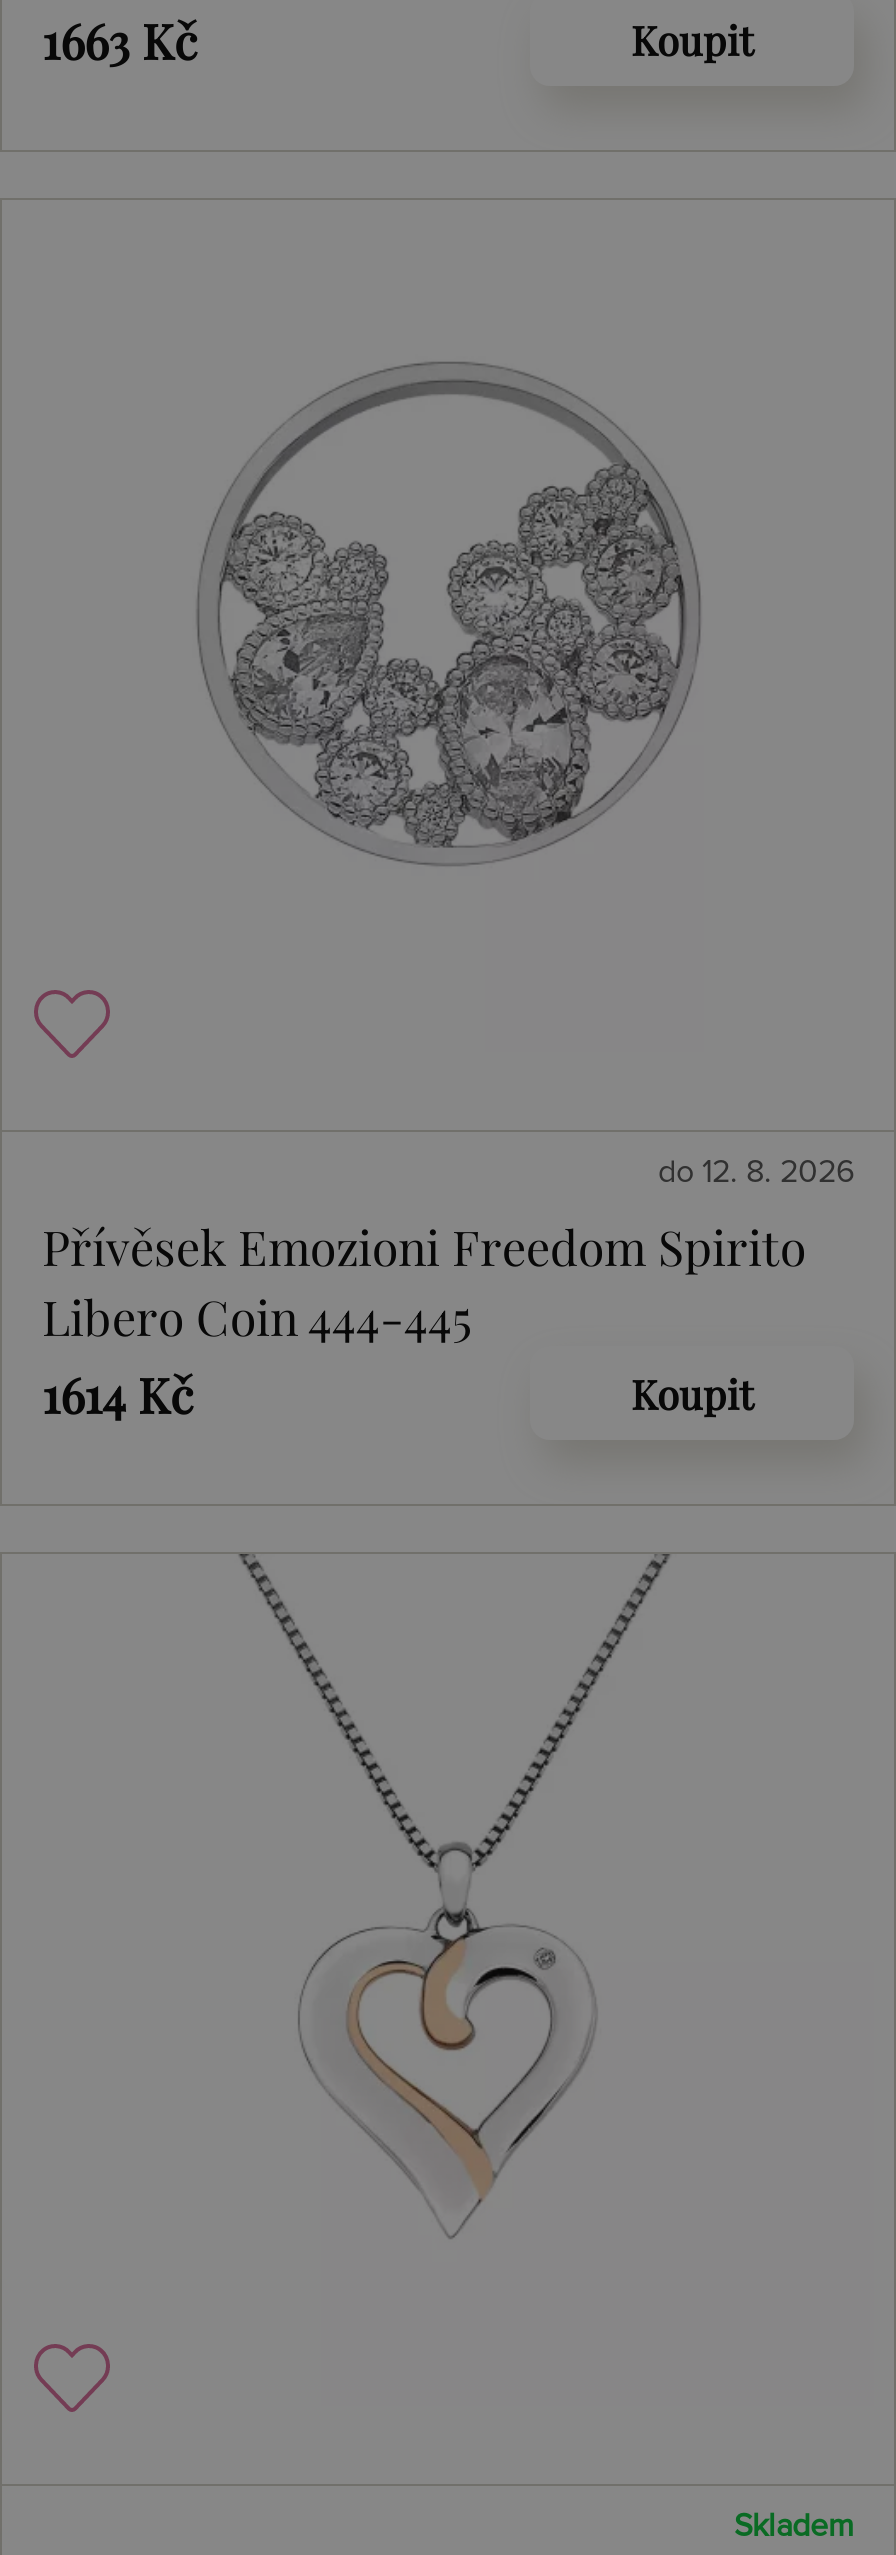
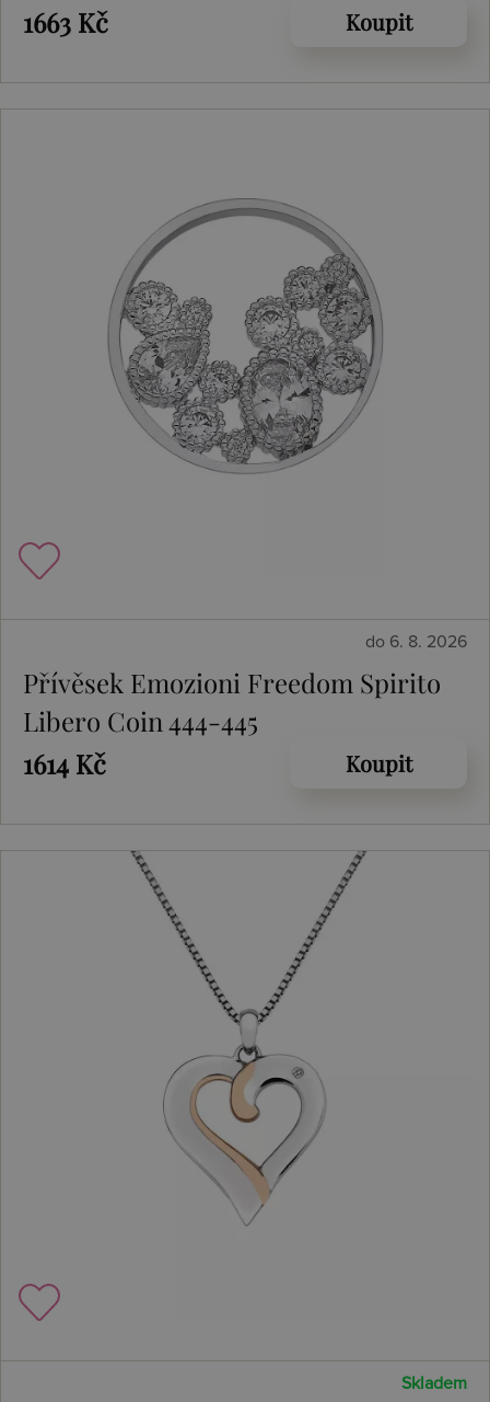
- do 12. 8. 2026
+ do 6. 8. 2026
